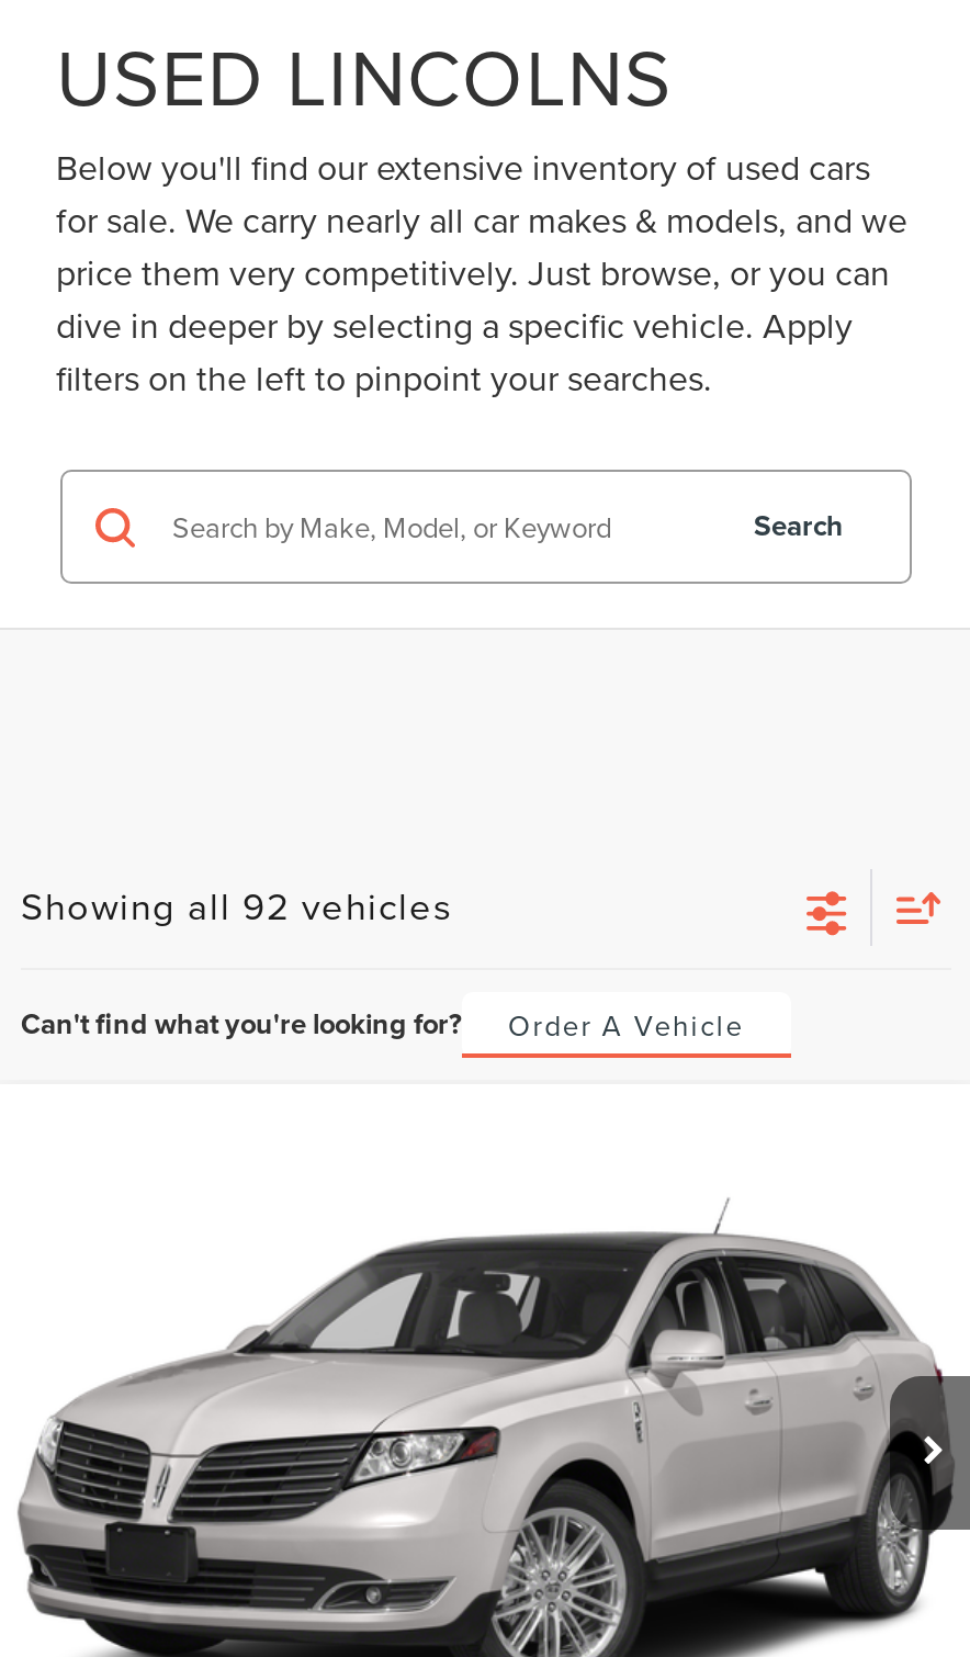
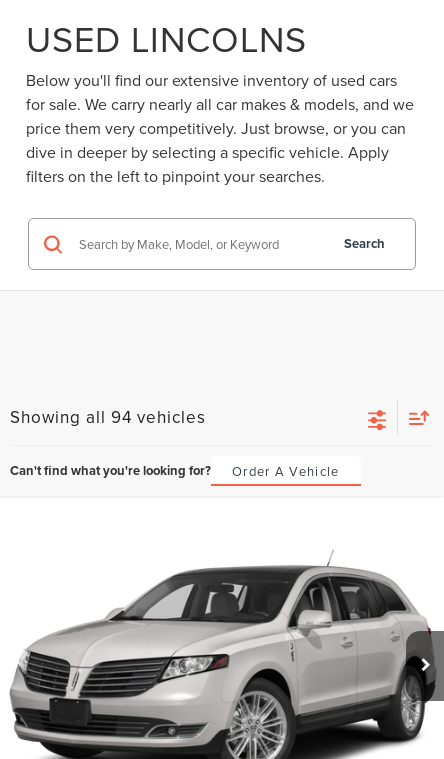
- Showing all 92 vehicles
+ Showing all 94 vehicles
